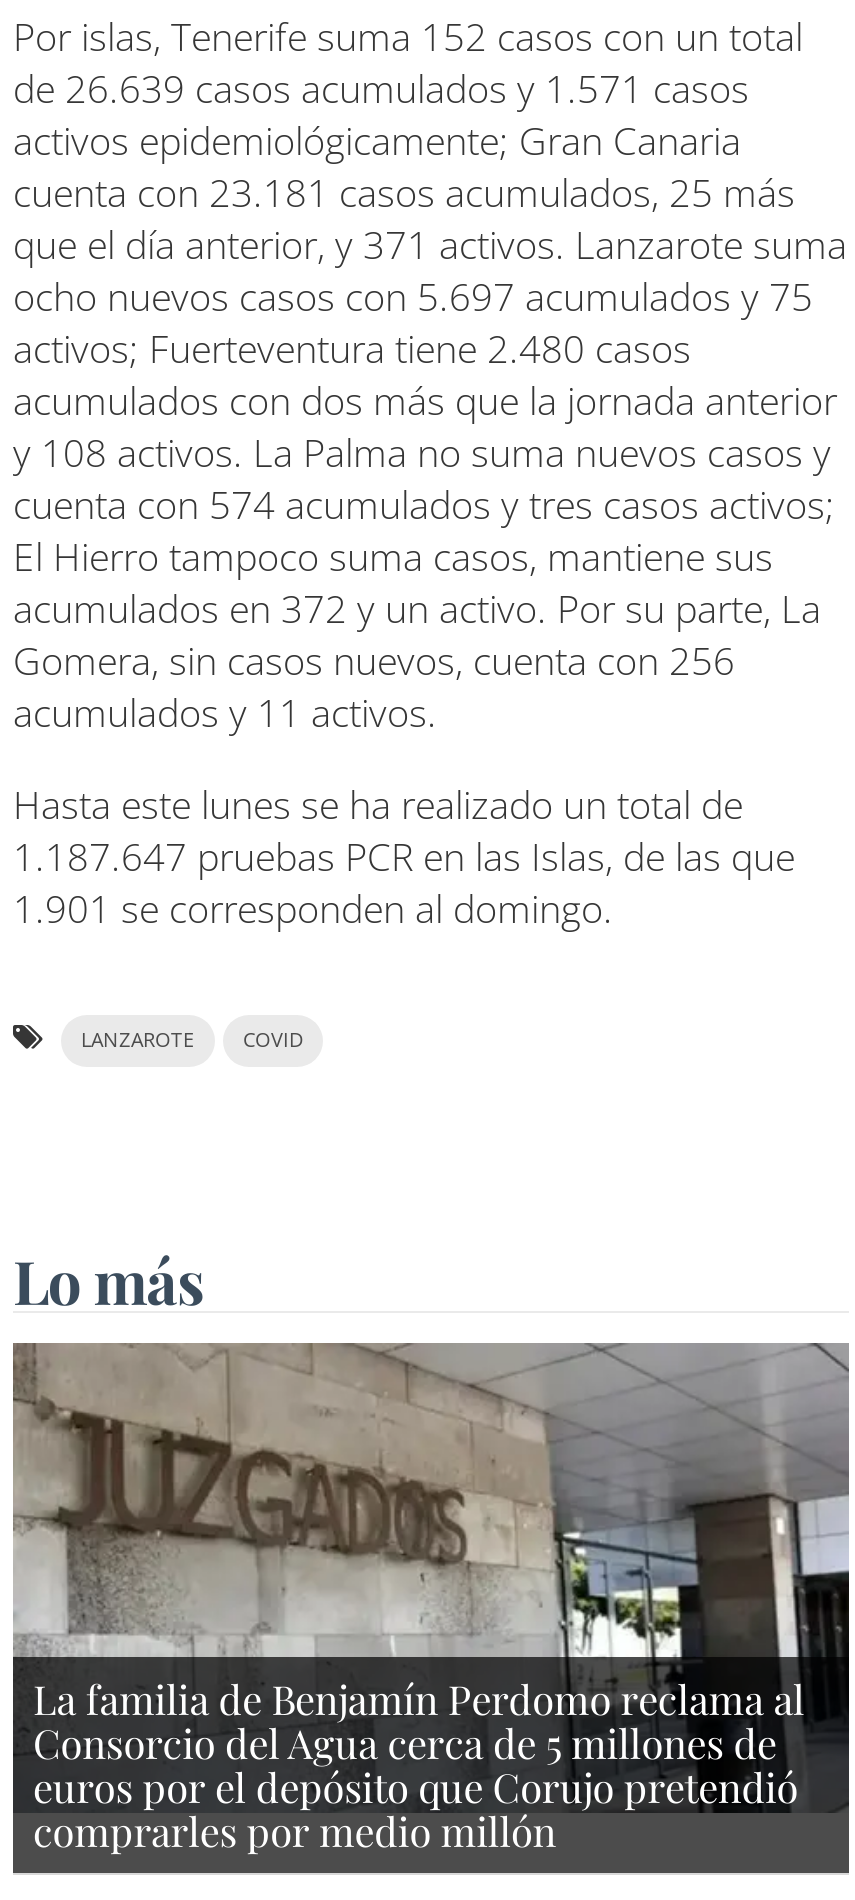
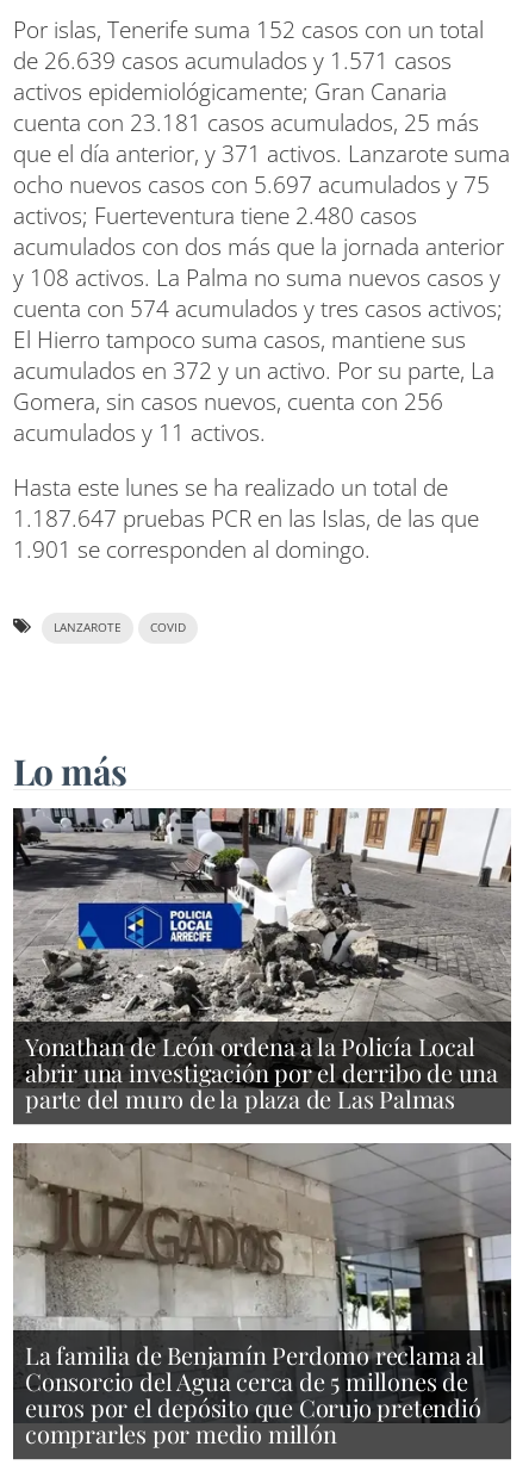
+ [image]
+ Yonathan de León ordena a la Policía Local
+ abrir una investigación por el derribo de una
+ parte del muro de la plaza de Las Palmas
